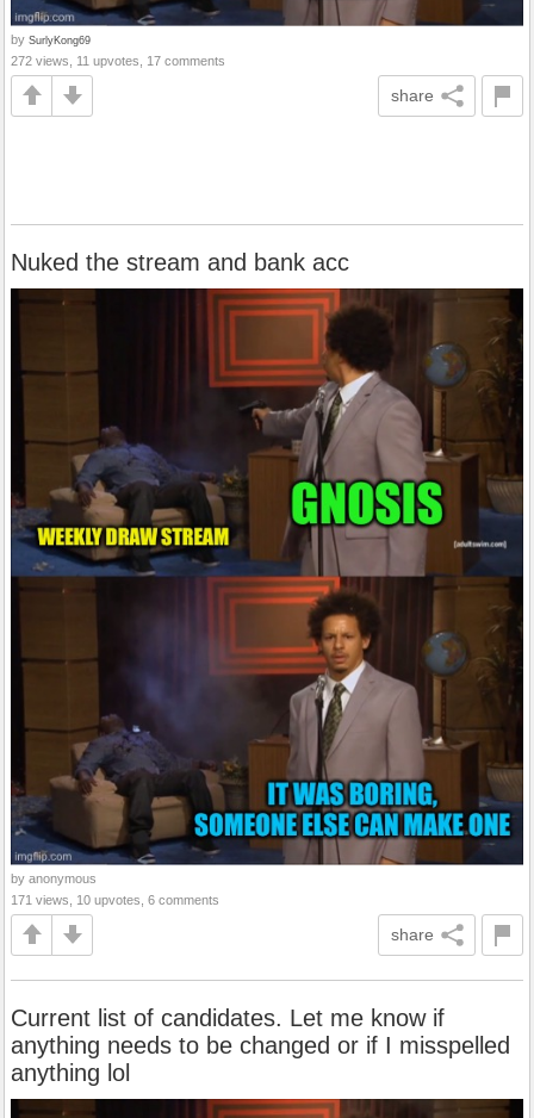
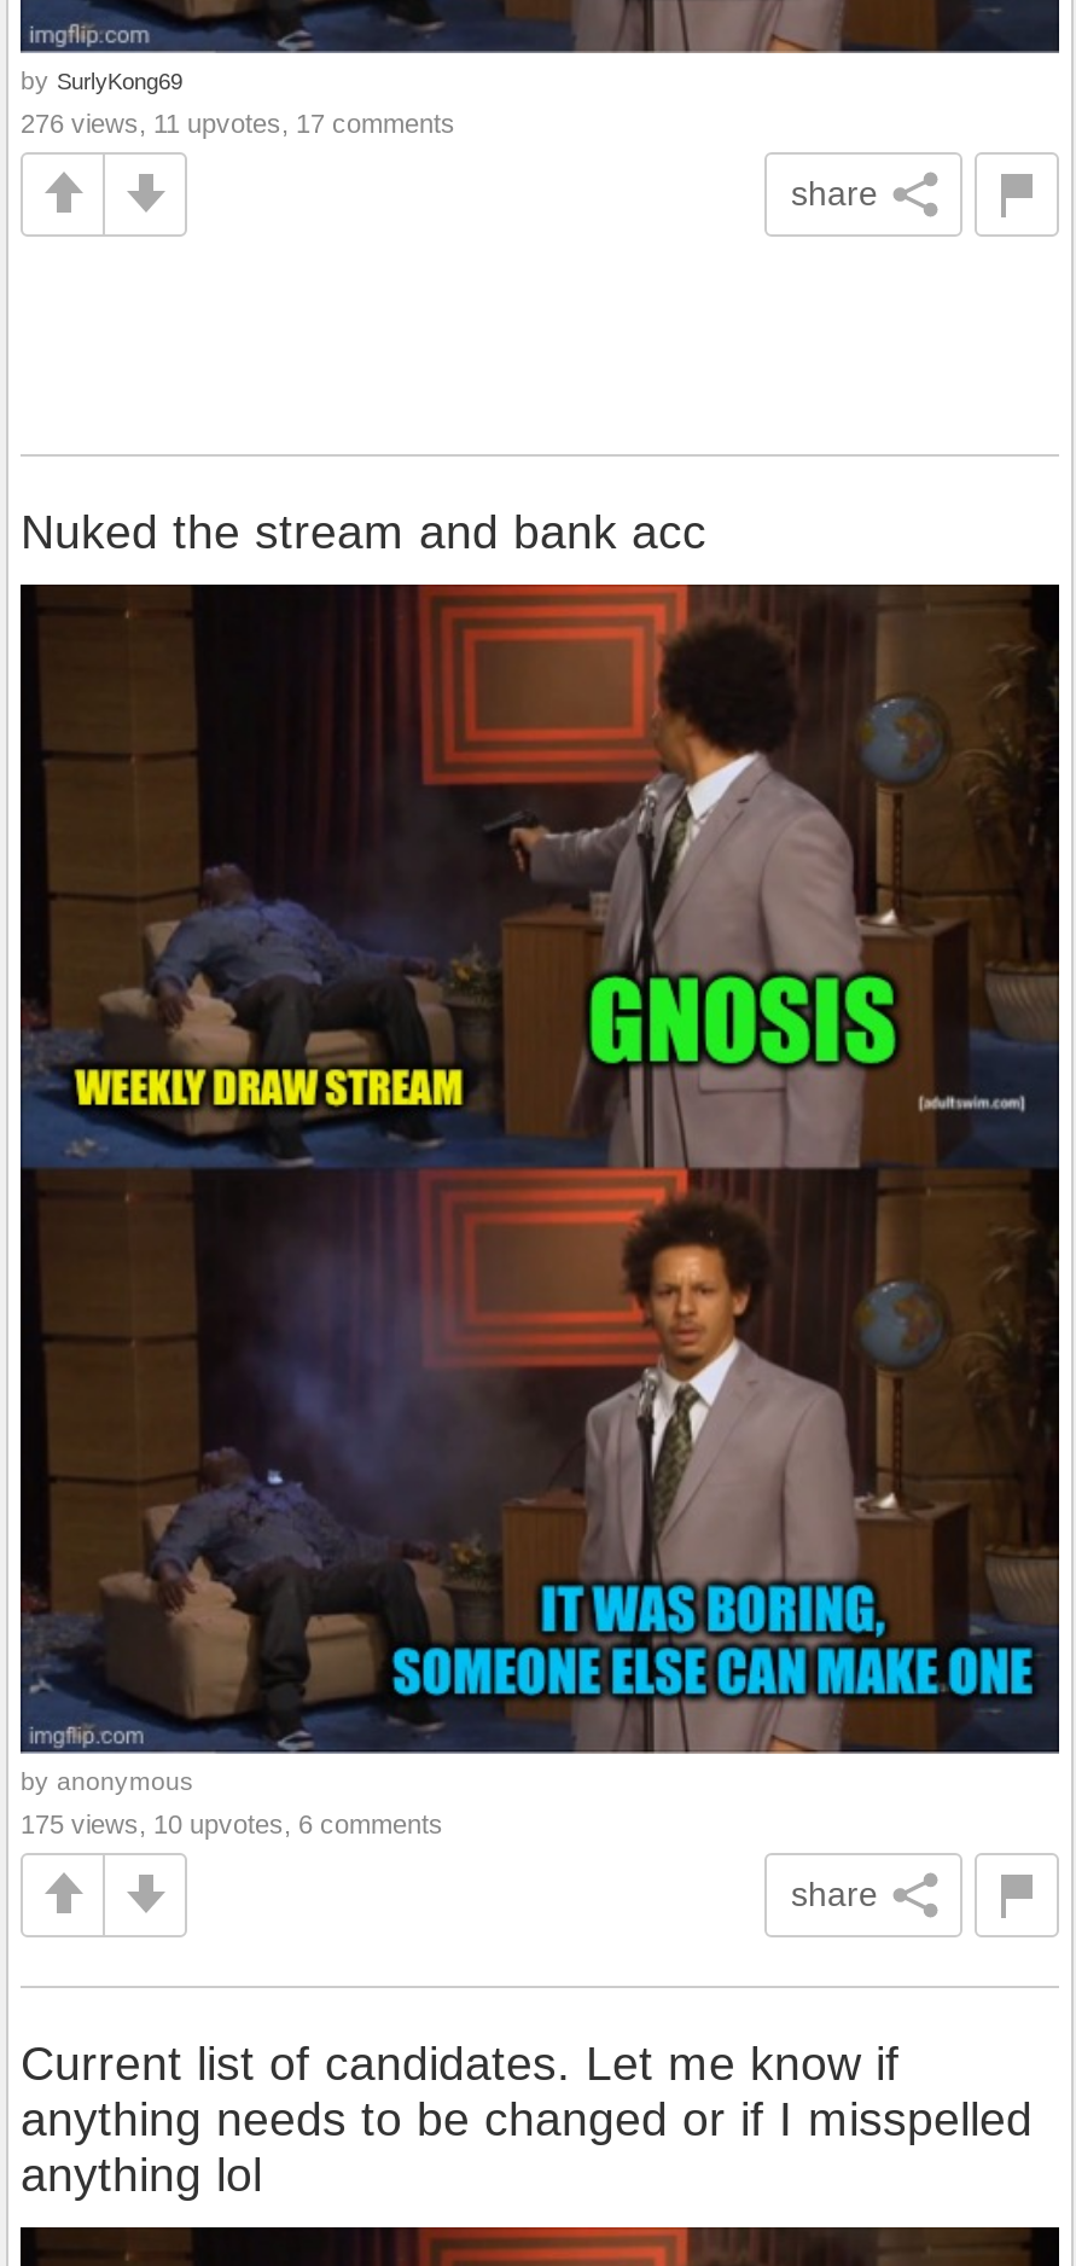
- 272 views, 11 upvotes, 17 comments
+ 276 views, 11 upvotes, 17 comments

- 171 views, 10 upvotes, 6 comments
+ 175 views, 10 upvotes, 6 comments
